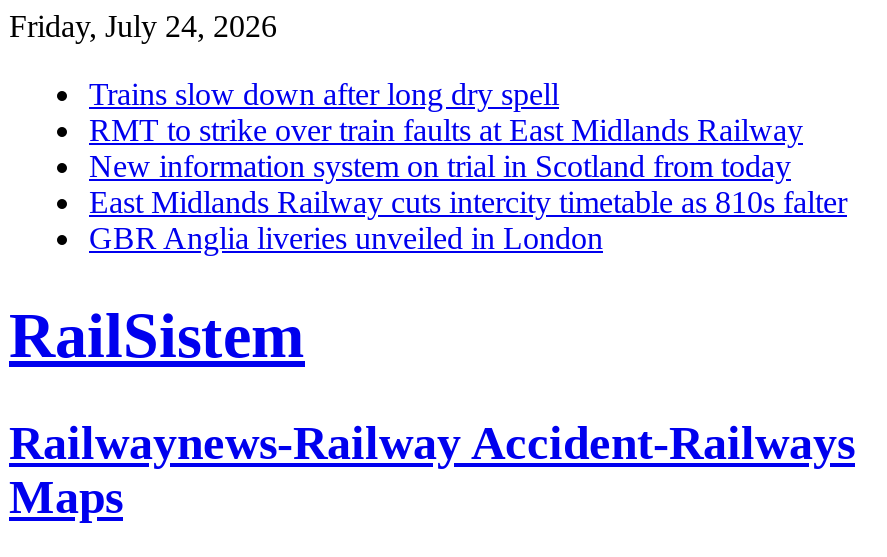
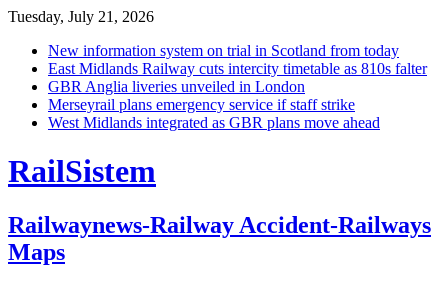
- Friday, July 24, 2026
- Trains slow down after long dry spell
- RMT to strike over train faults at East Midlands Railway
+ Tuesday, July 21, 2026

moved up: New information system on trial in Scotland from today | East Midlands Railway cuts intercity timetable as 810s falter | GBR Anglia liveries unveiled in London

+ Merseyrail plans emergency service if staff strike
+ West Midlands integrated as GBR plans move ahead
